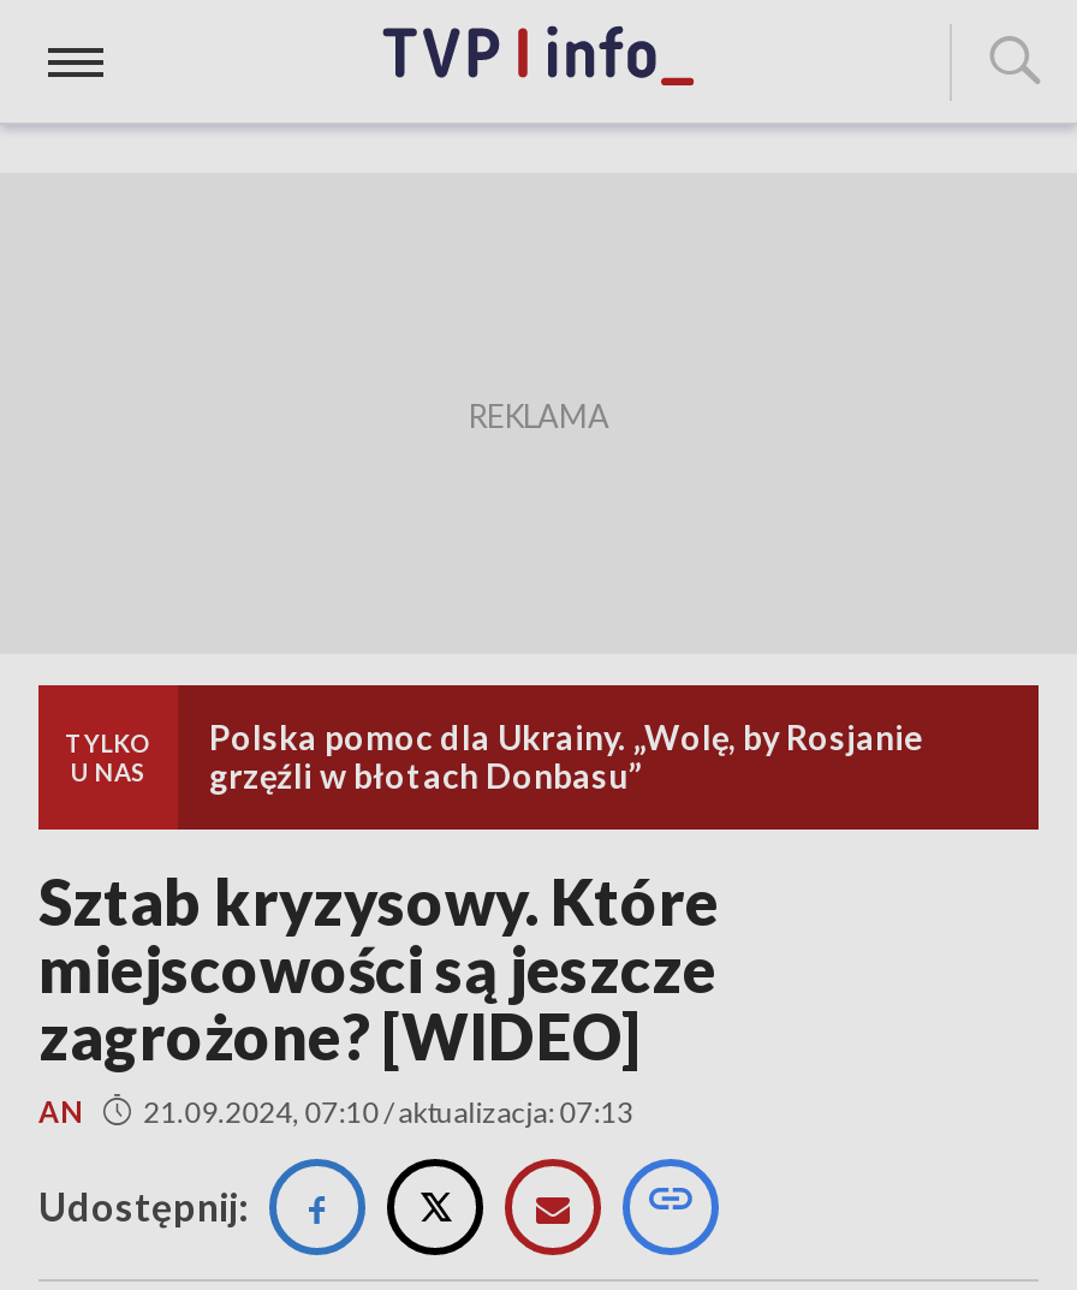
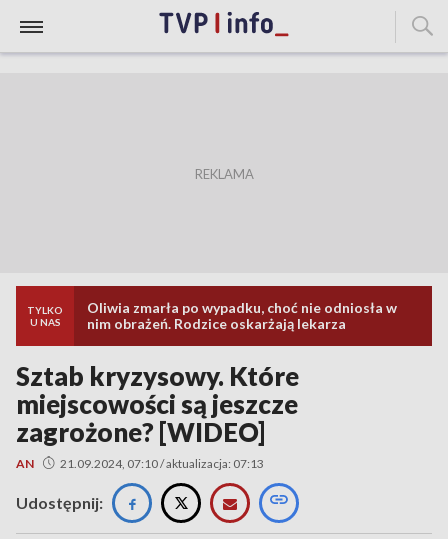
- Polska pomoc dla Ukrainy. „Wolę, by Rosjanie
- grzęźli w błotach Donbasu”
+ Oliwia zmarła po wypadku, choć nie odniosła w
+ nim obrażeń. Rodzice oskarżają lekarza
